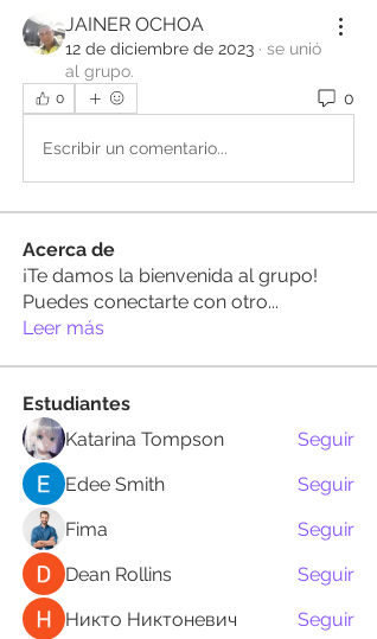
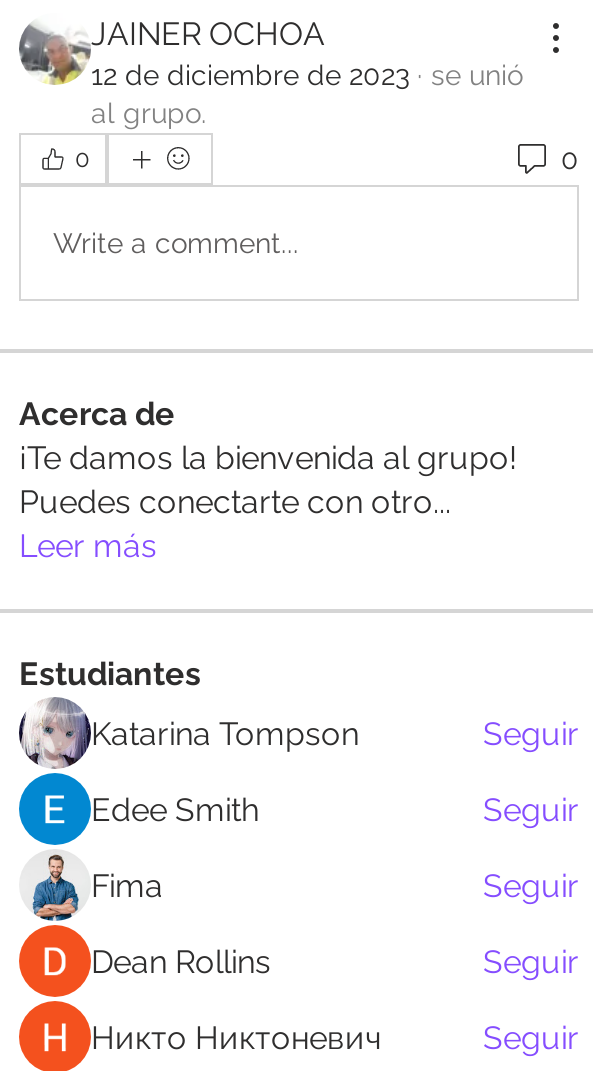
- Escribir un comentario...
+ Write a comment...
